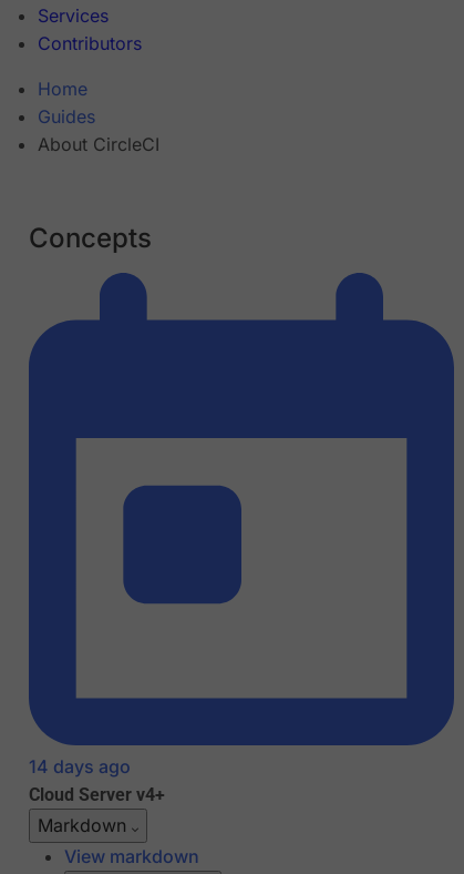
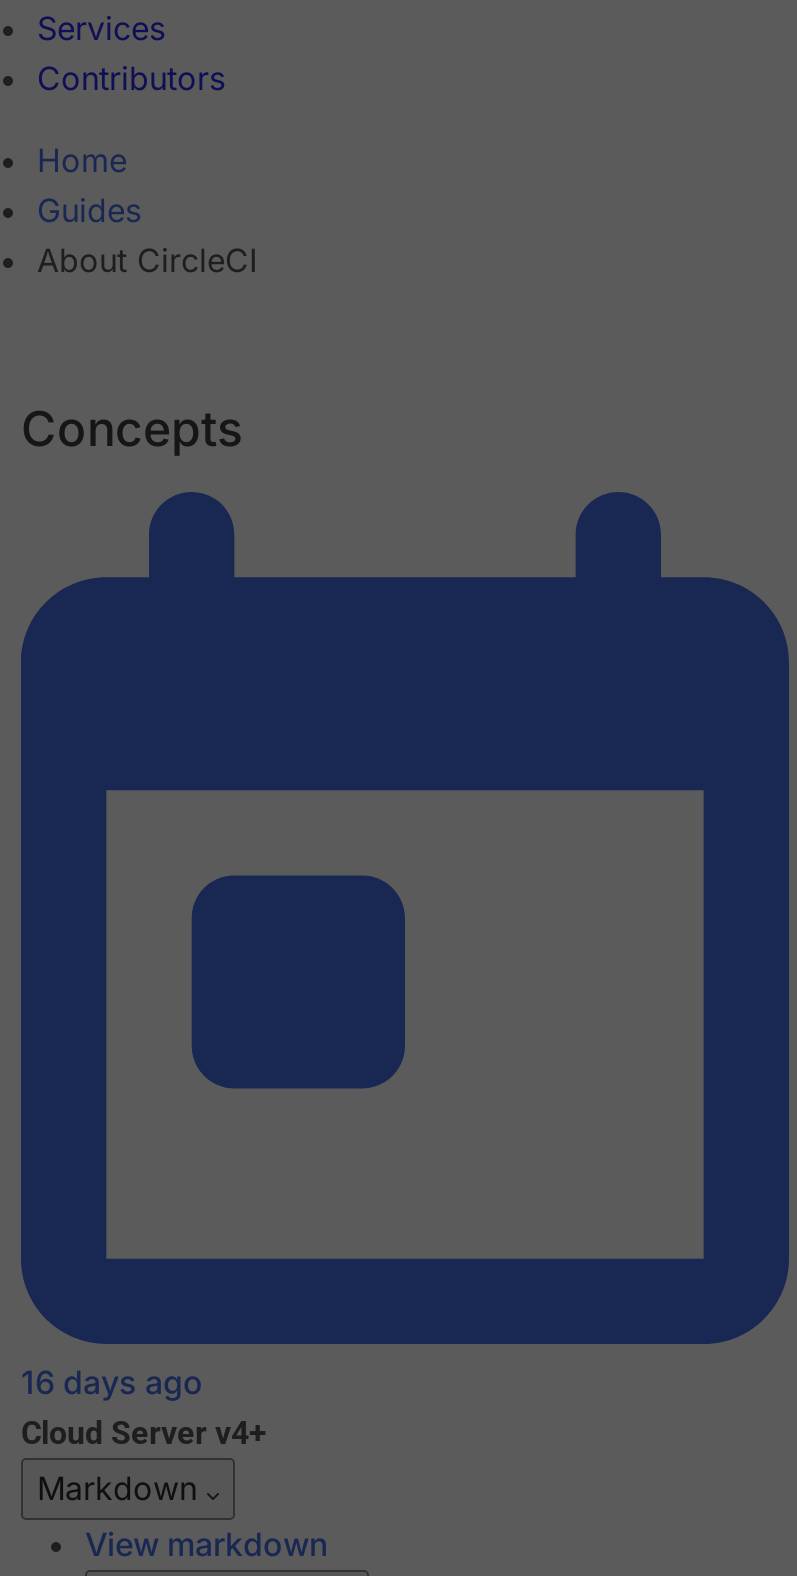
- 14 days ago
+ 16 days ago
